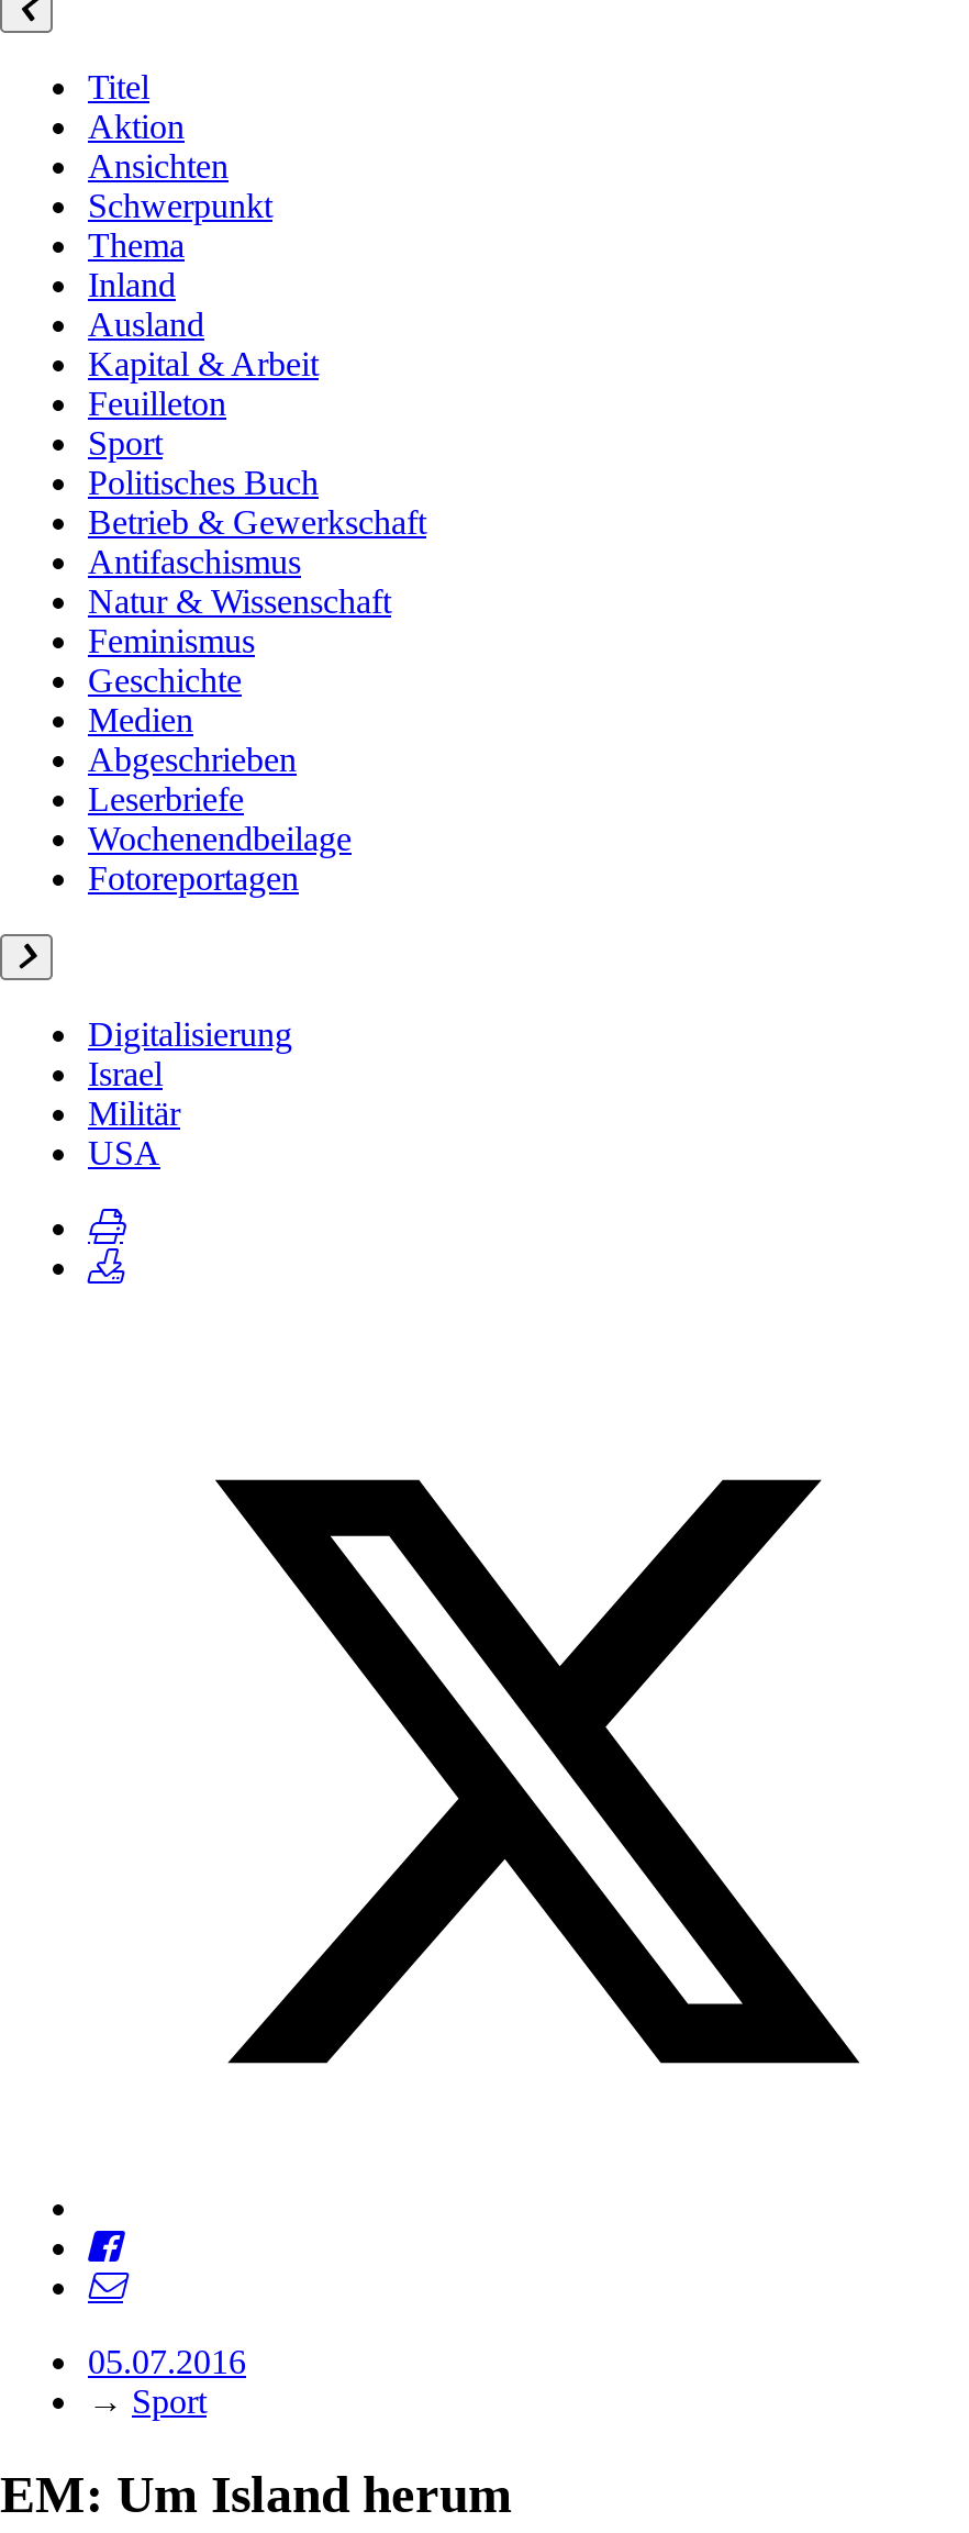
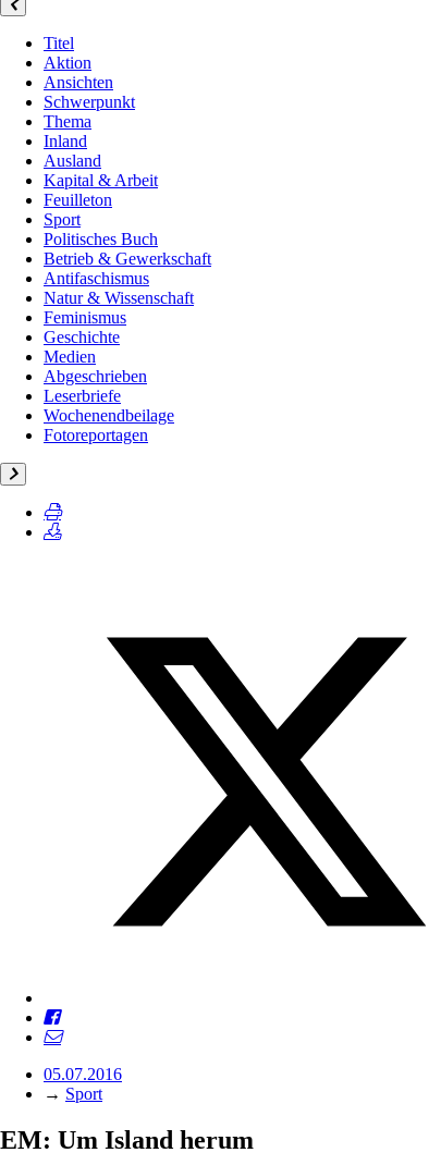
- Digitalisierung
- Israel
- Militär
- USA
